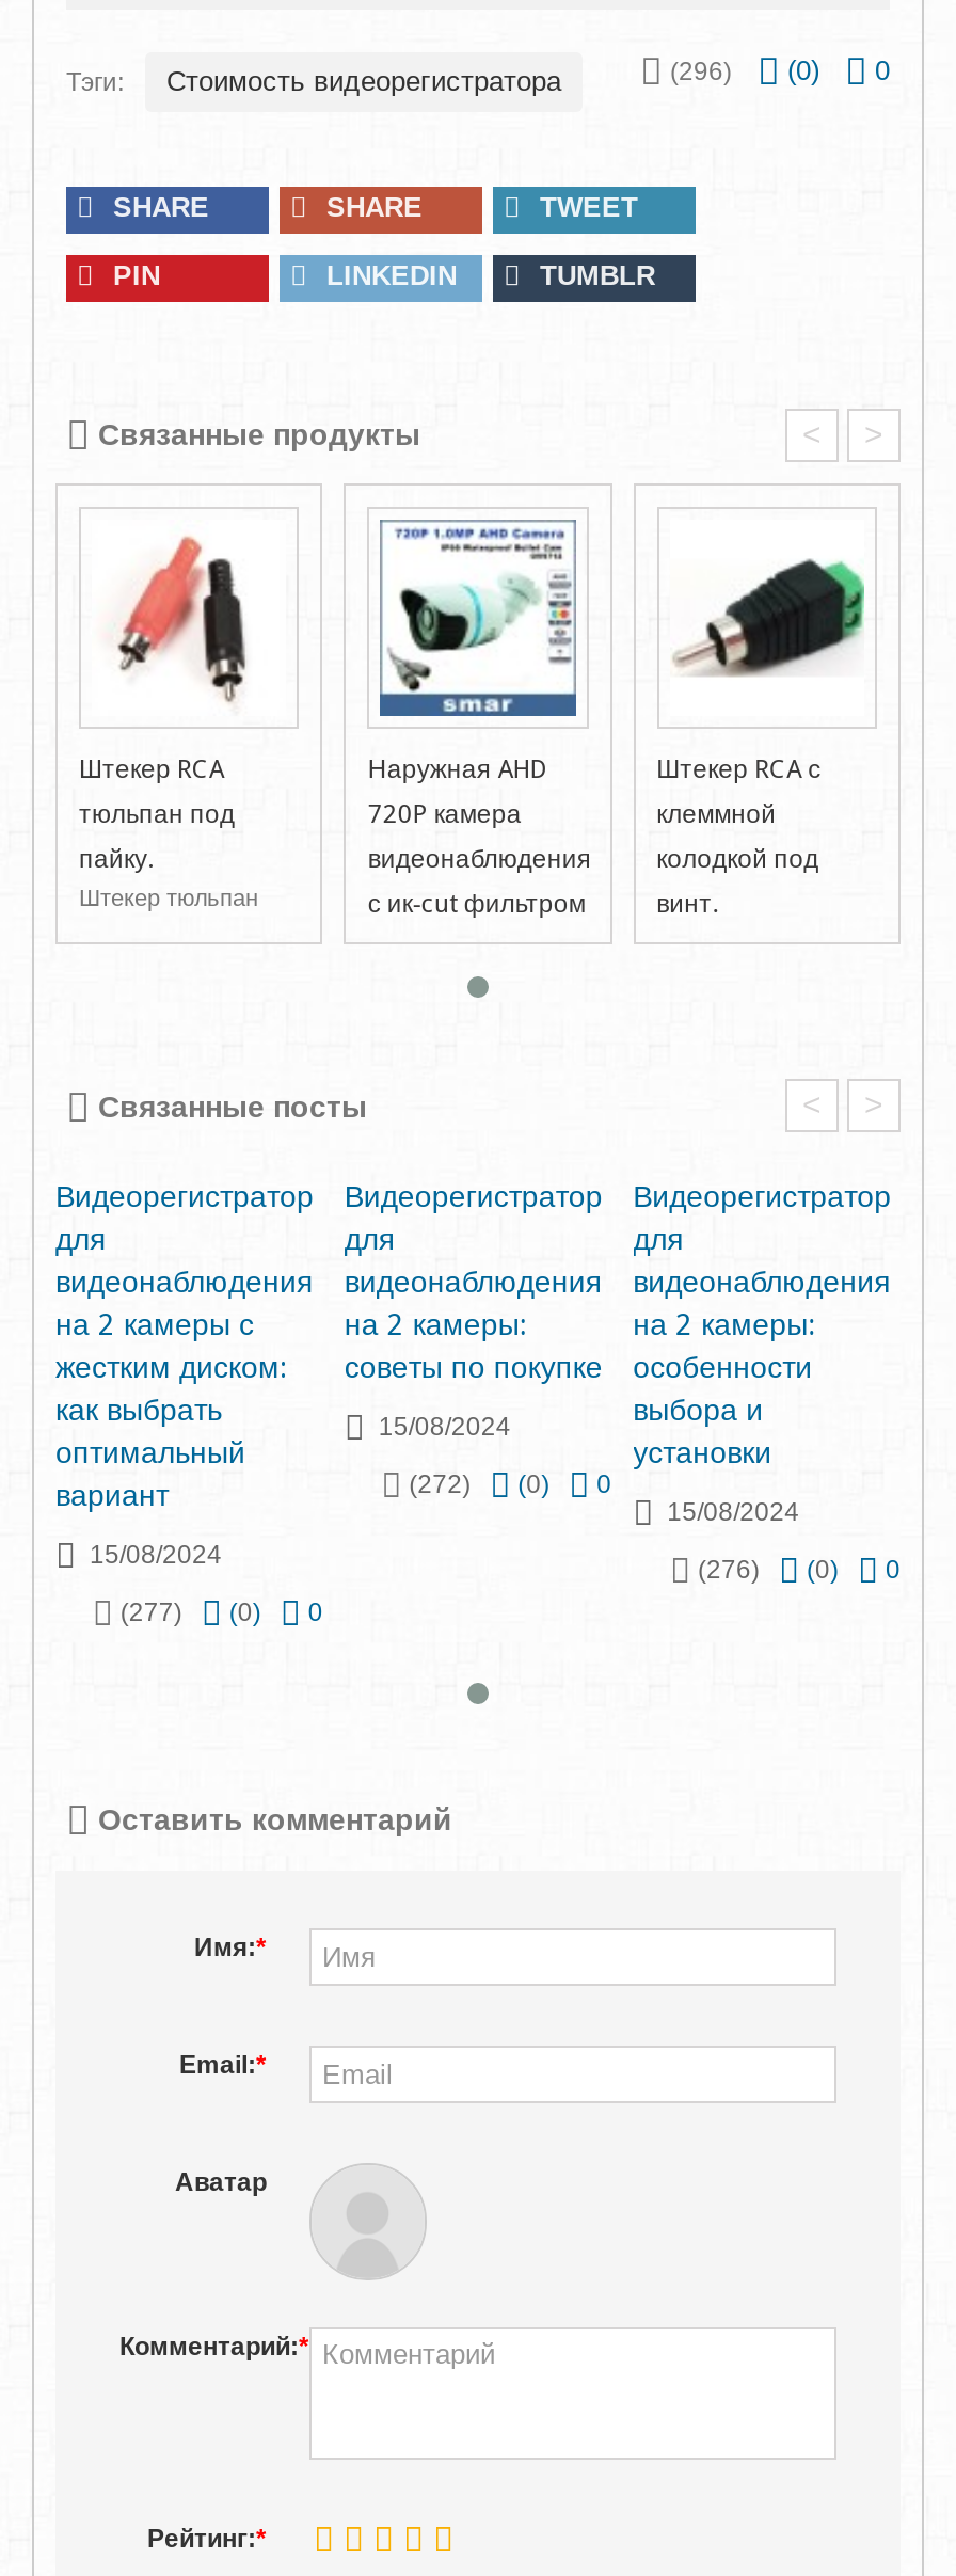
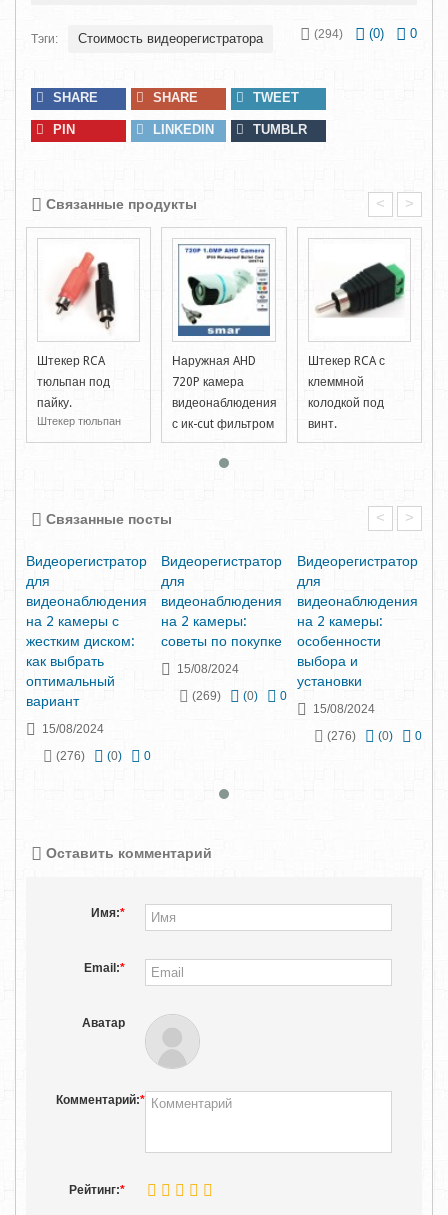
- (296) (0) 0
+ (294) (0) 0

- (272) (0) 0
+ (269) (0) 0

- (277) (0) 0
+ (276) (0) 0
